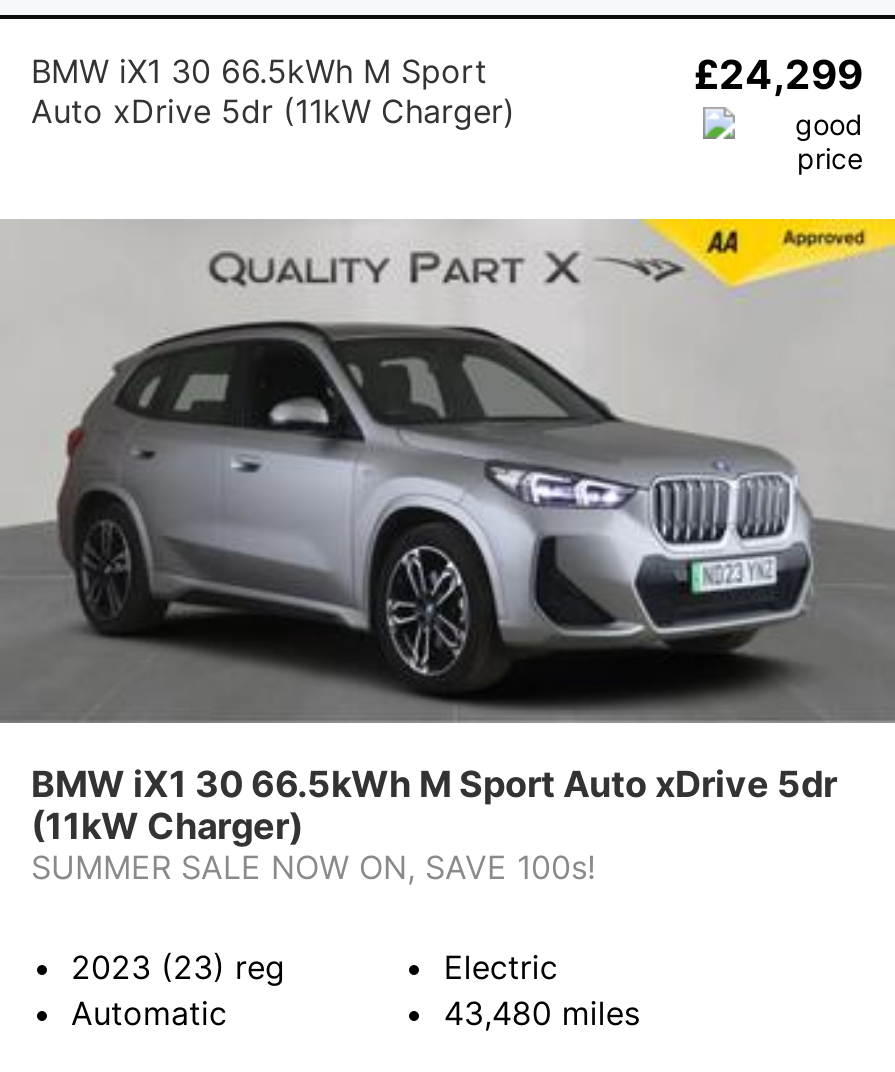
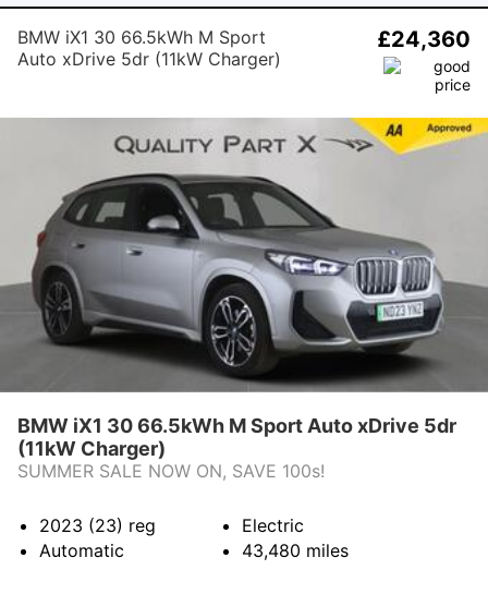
- £24,299
+ £24,360
